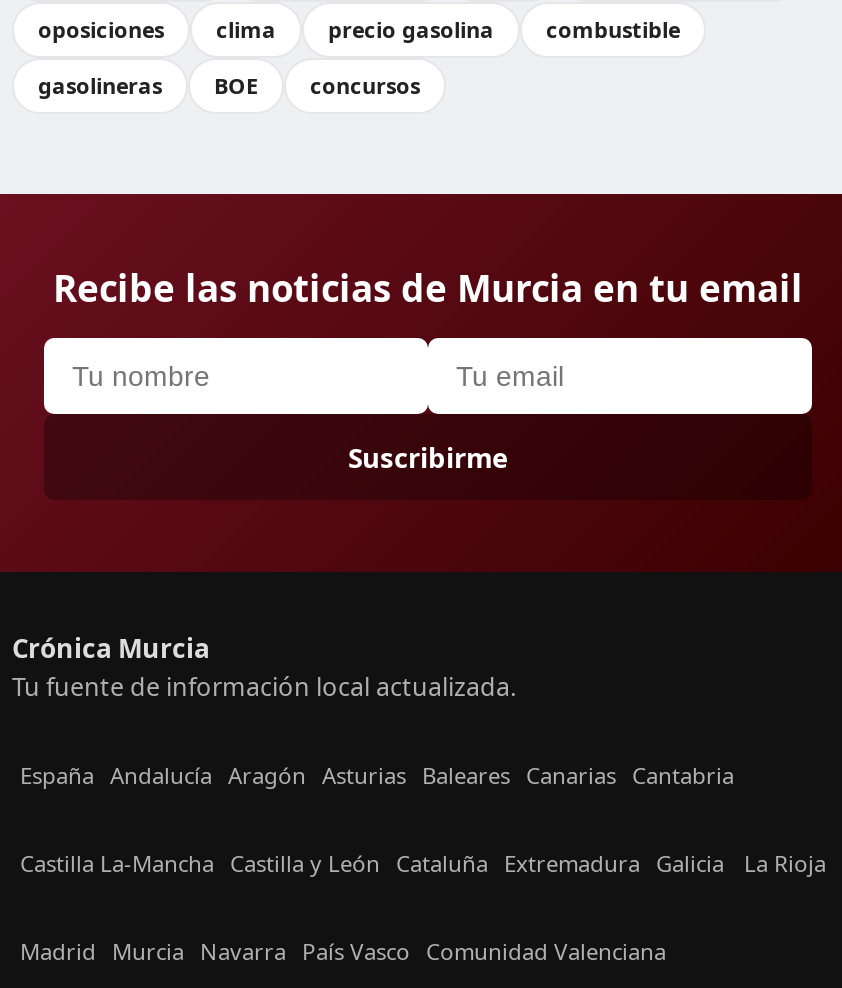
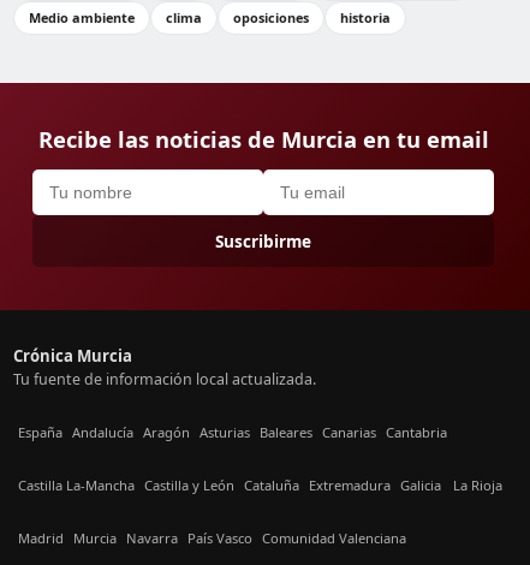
- oposiciones
+ Medio ambiente

- precio gasolina
- combustible
- gasolineras
- BOE
- concursos
+ oposiciones
+ historia
